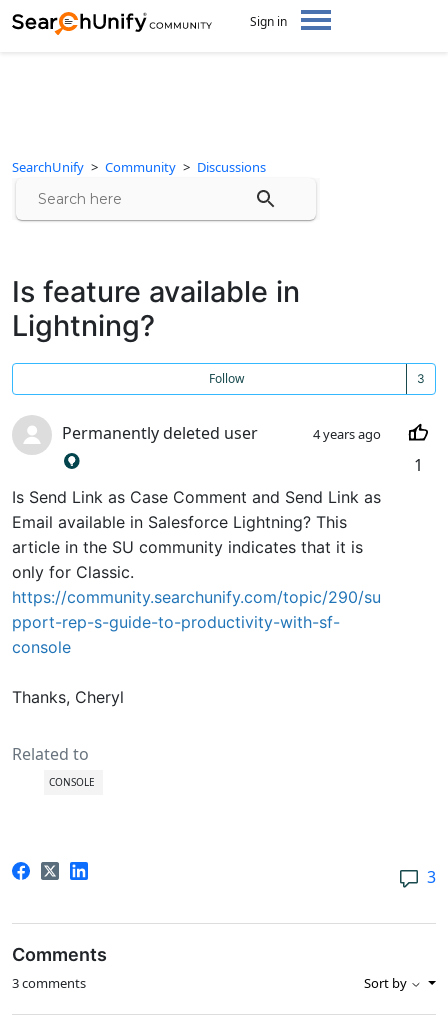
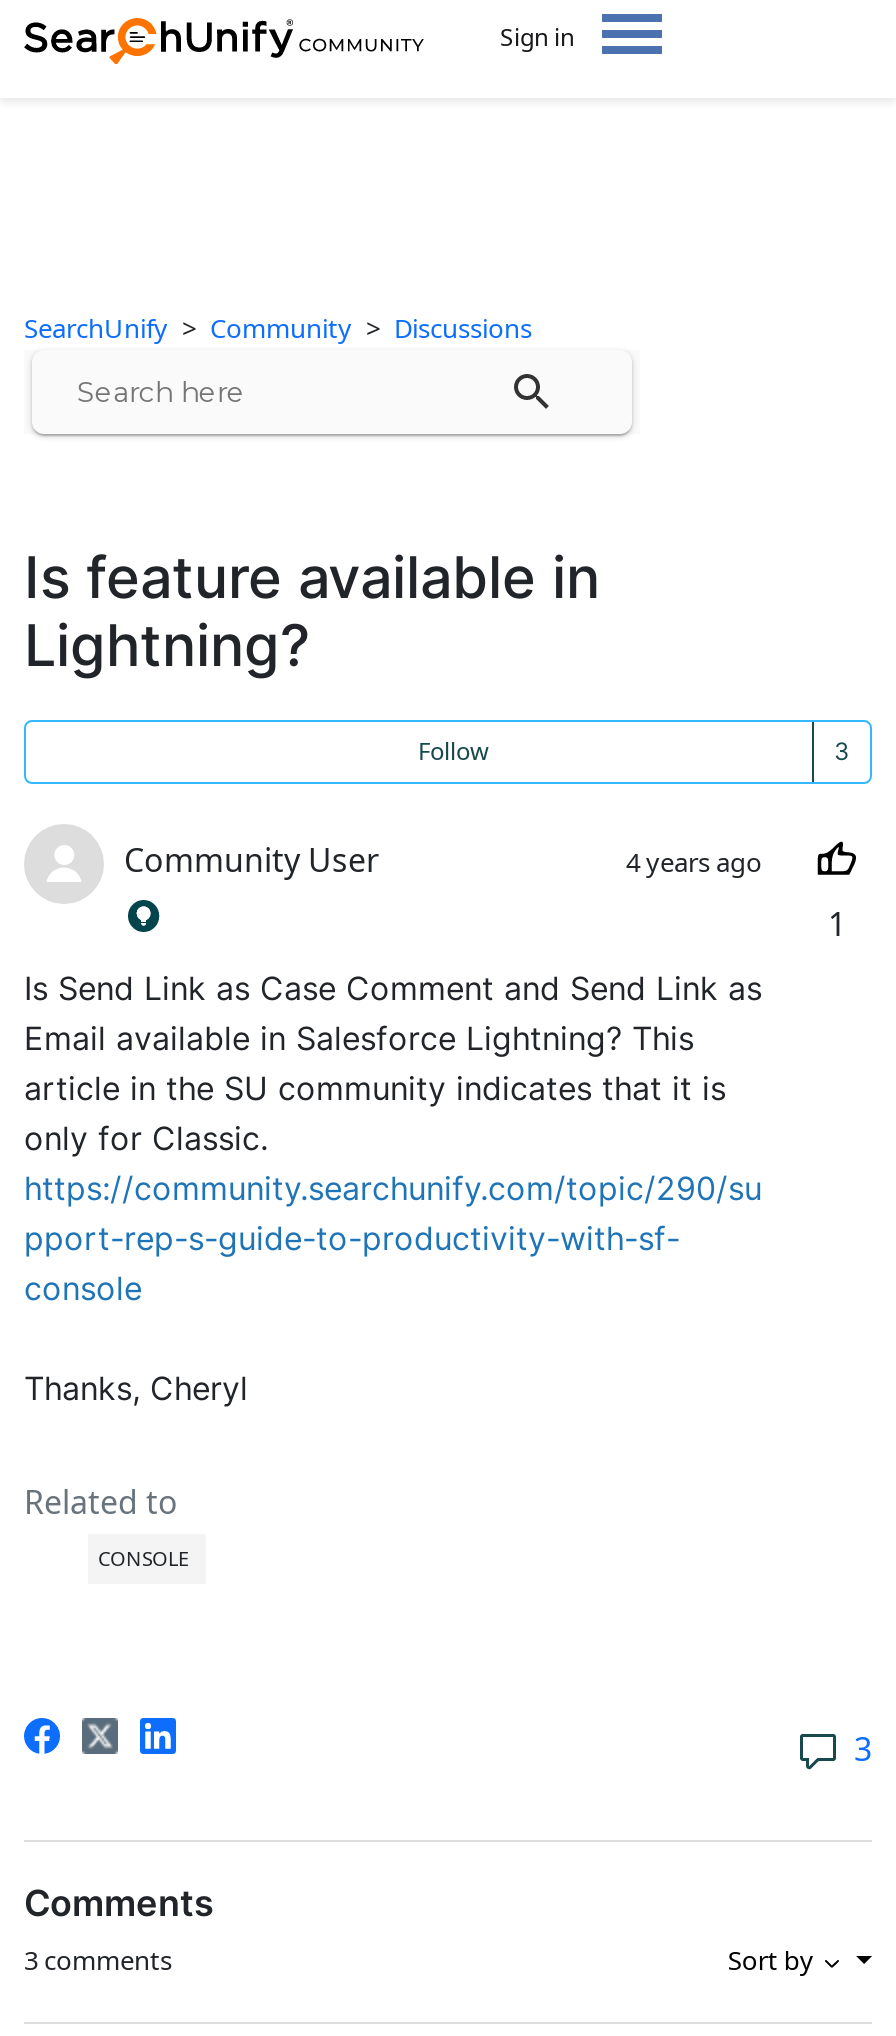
- Permanently deleted user
+ Community User
